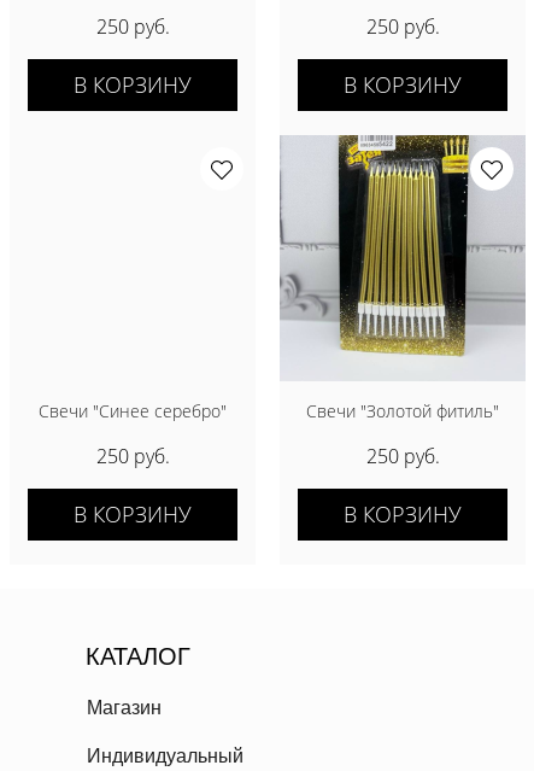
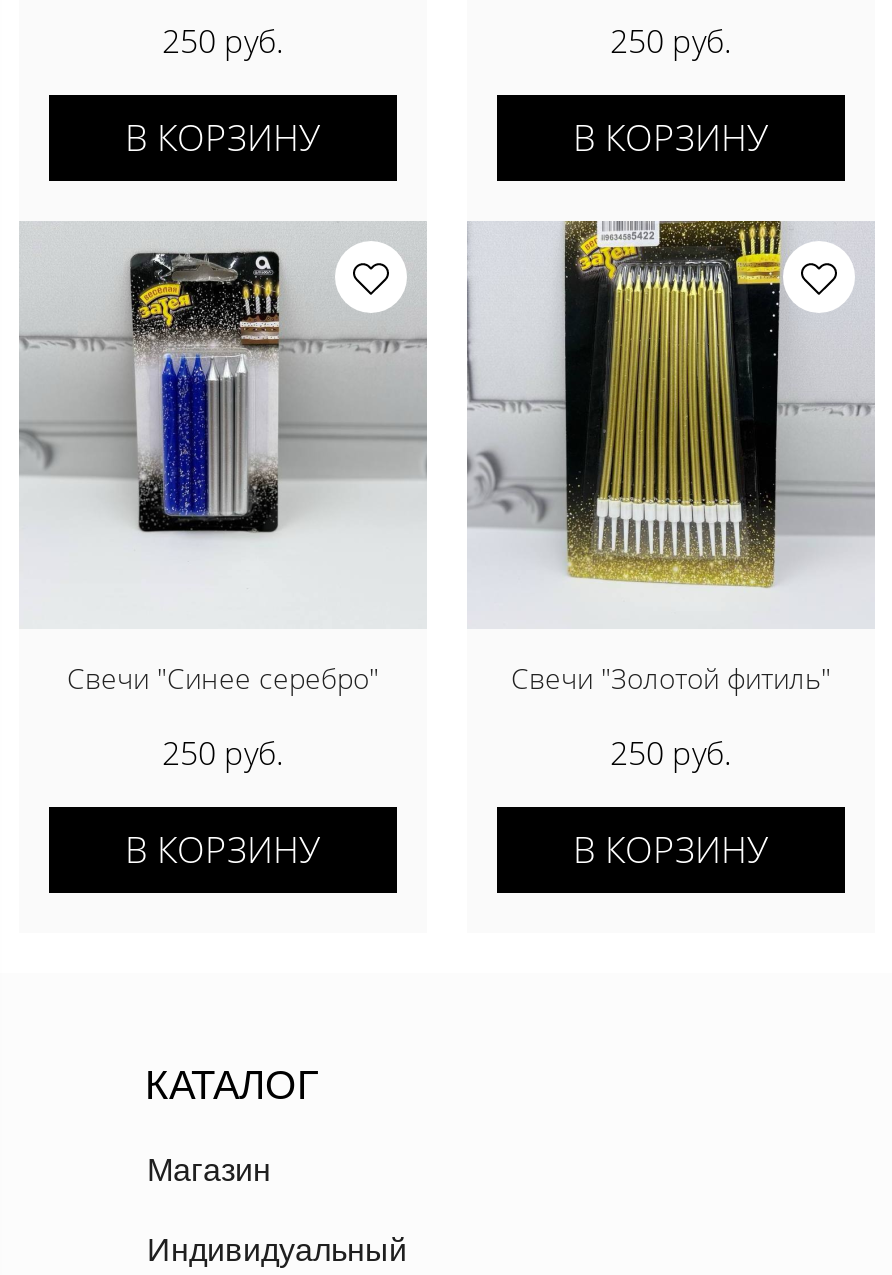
+ [image]
